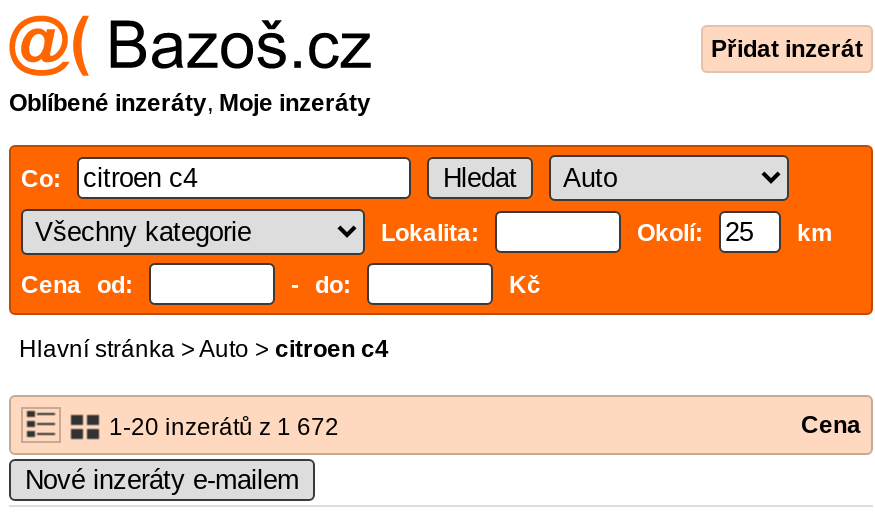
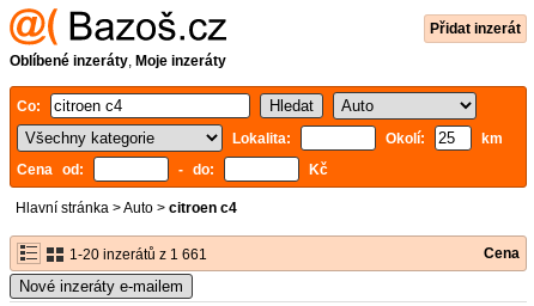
- 1-20 inzerátů z 1 672
+ 1-20 inzerátů z 1 661
